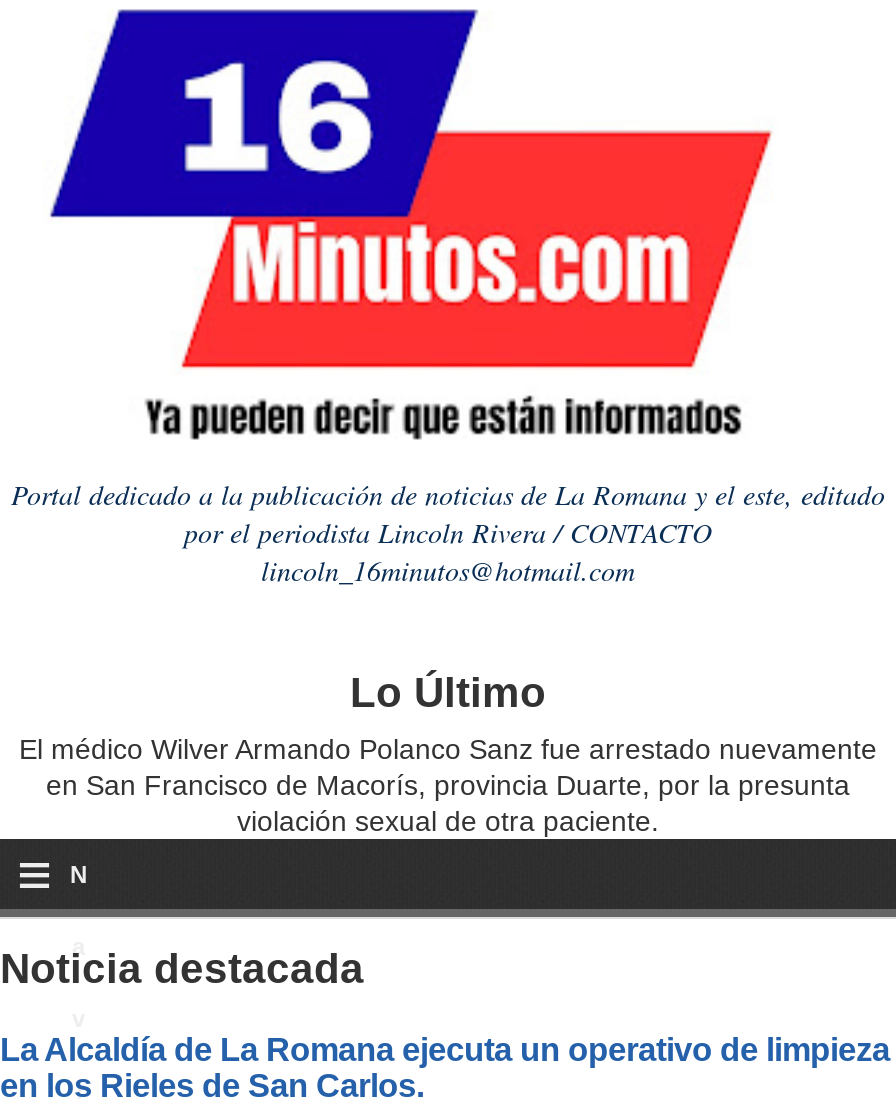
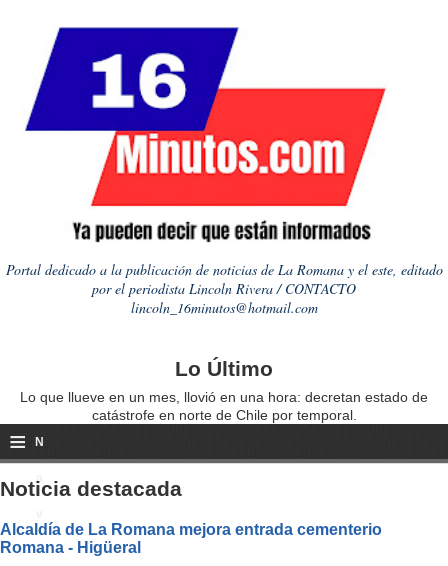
- El médico Wilver Armando Polanco Sanz fue arrestado nuevamente
- en San Francisco de Macorís, provincia Duarte, por la presunta
- violación sexual de otra paciente.
+ Lo que llueve en un mes, llovió en una hora: decretan estado de
+ catástrofe en norte de Chile por temporal.

- La Alcaldía de La Romana ejecuta un operativo de limpieza
- en los Rieles de San Carlos.
+ Alcaldía de La Romana mejora entrada cementerio
+ Romana - Higüeral
